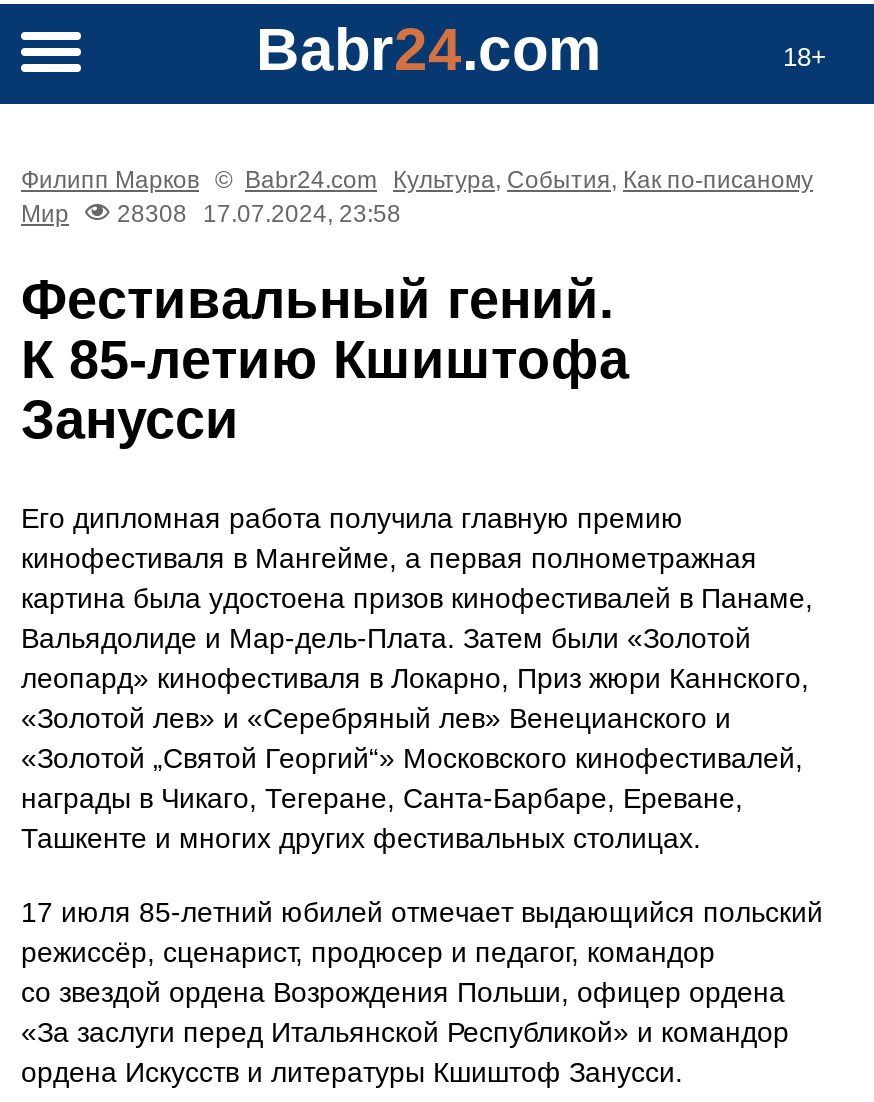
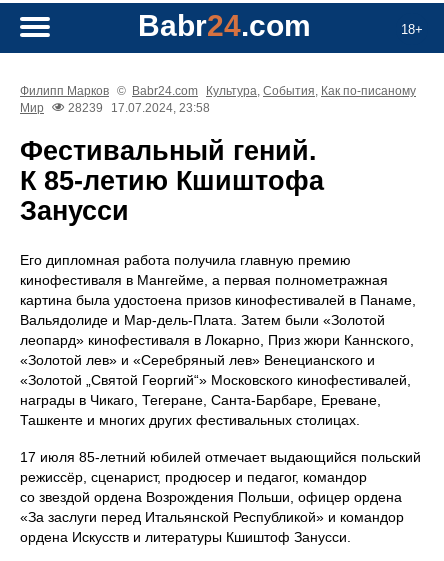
- Мир 28308 17.07.2024, 23:58
+ Мир 28239 17.07.2024, 23:58
